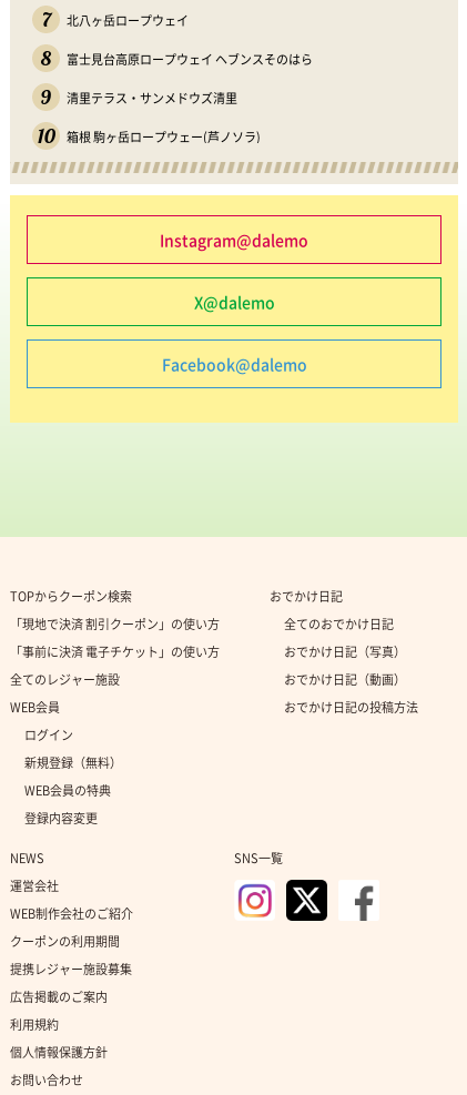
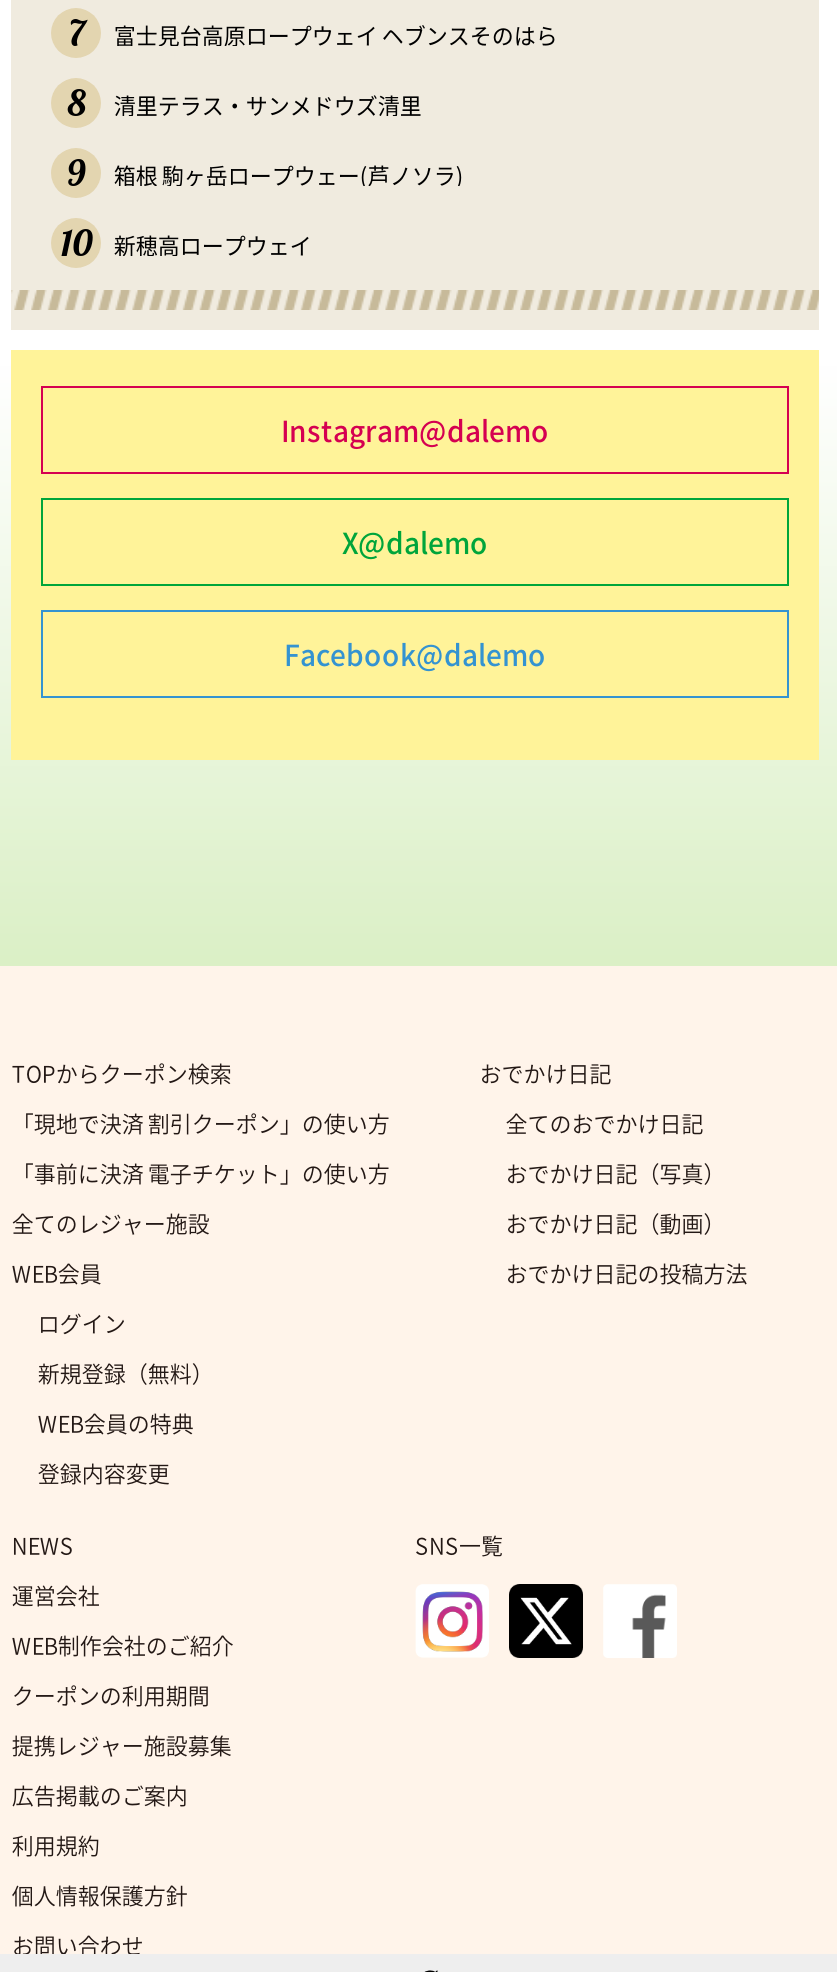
- 北八ヶ岳ロープウェイ

moved up: 富士見台高原ロープウェイ ヘブンスそのはら

moved up: 清里テラス・サンメドウズ清里

moved up: 箱根 駒ヶ岳ロープウェー(芦ノソラ)

+ 新穂高ロープウェイ
